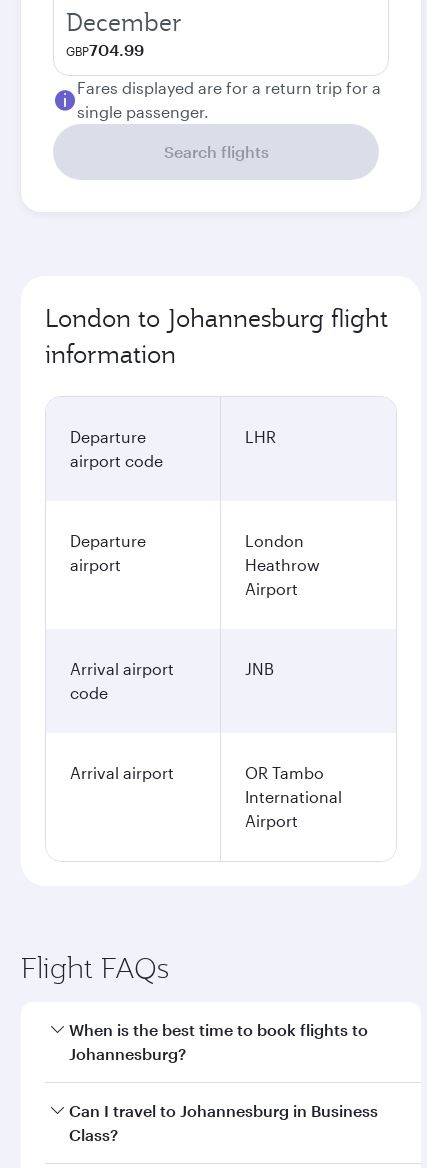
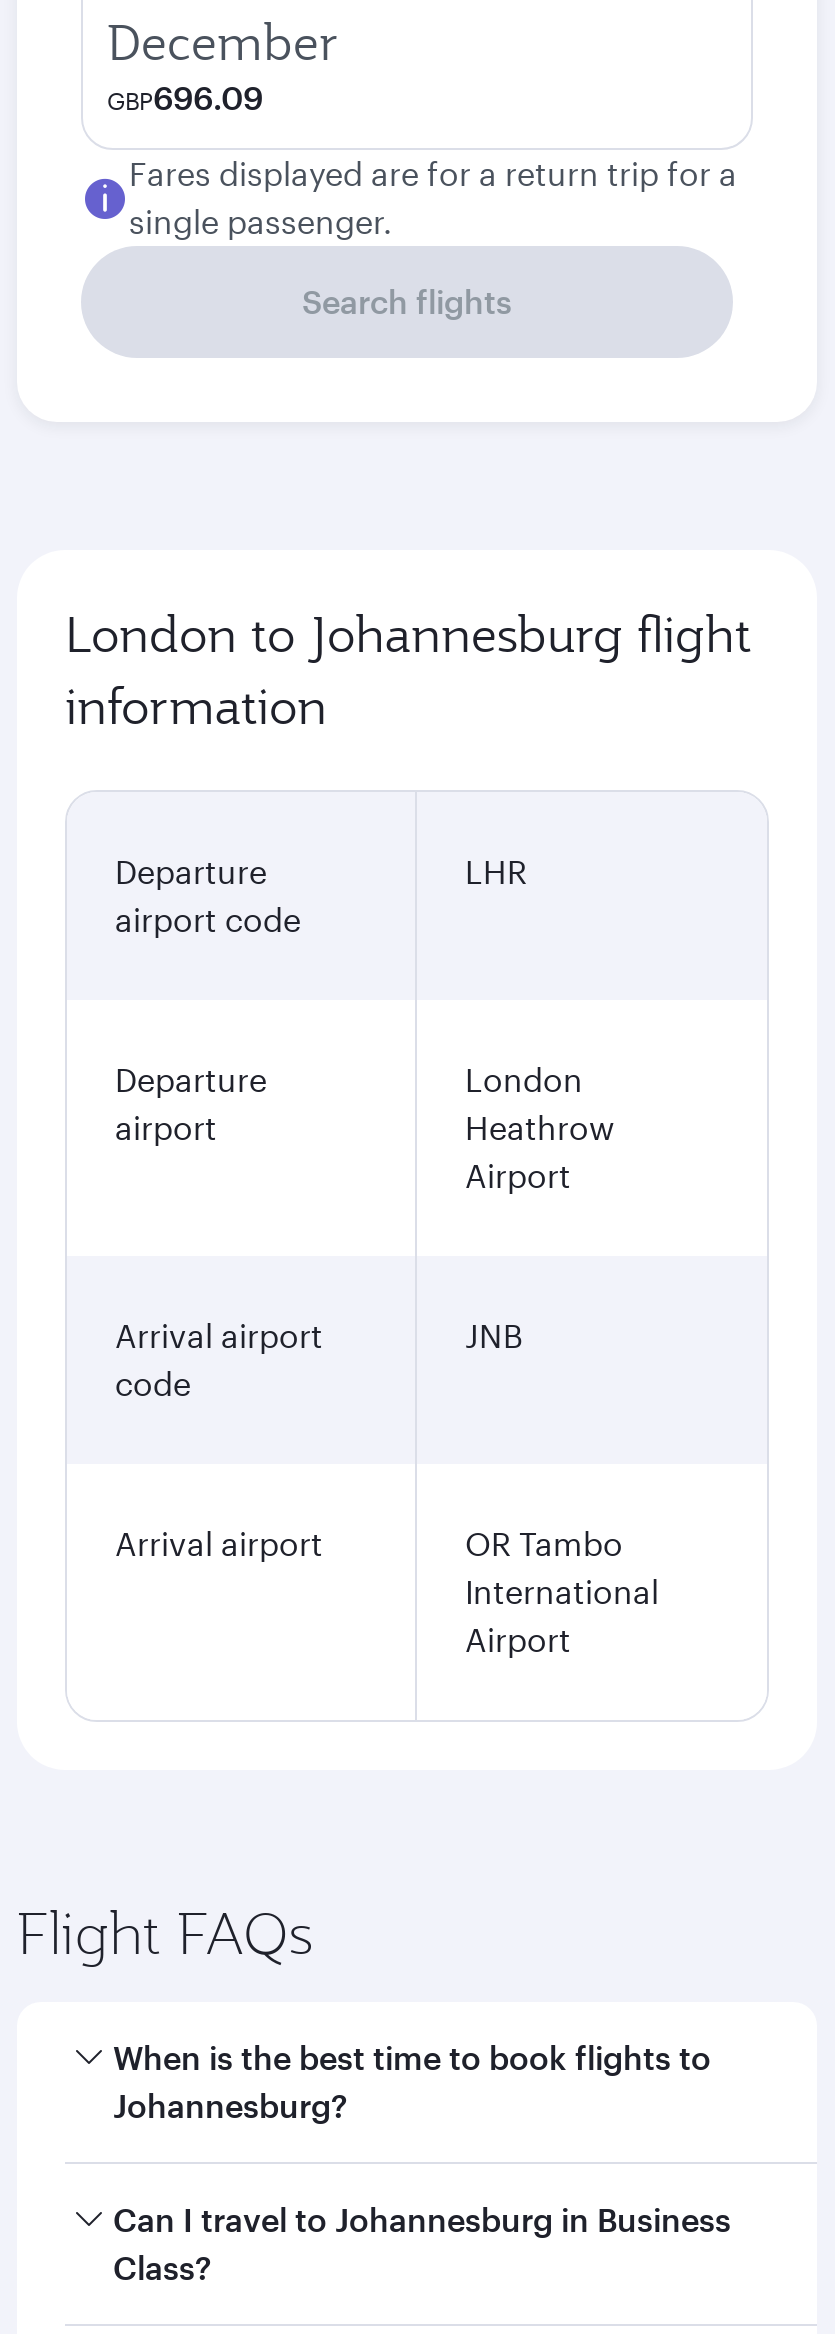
- GBP704.99
+ GBP696.09
